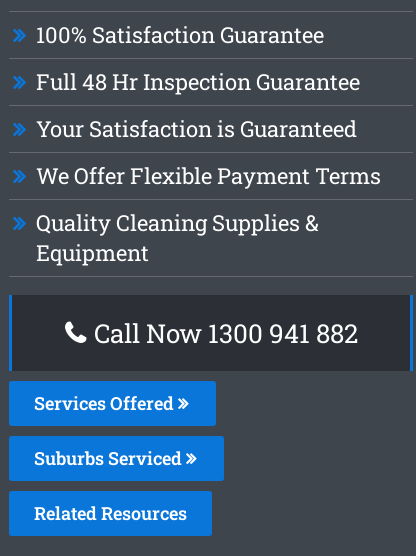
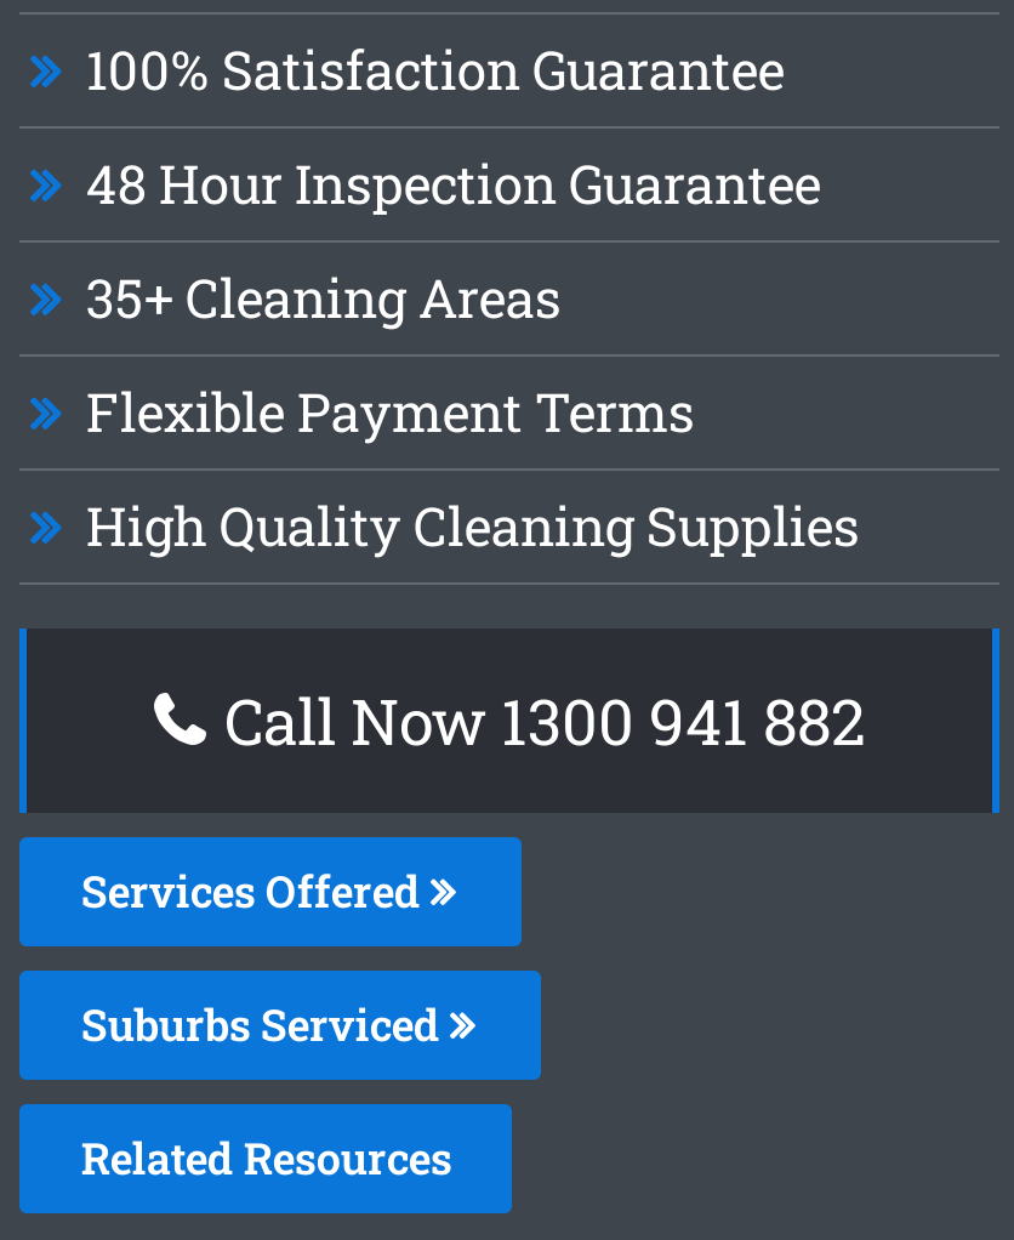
- Full 48 Hr Inspection Guarantee
+ 48 Hour Inspection Guarantee

- Your Satisfaction is Guaranteed
+ 35+ Cleaning Areas

- We Offer Flexible Payment Terms
+ Flexible Payment Terms

- Quality Cleaning Supplies &
- Equipment
+ High Quality Cleaning Supplies
